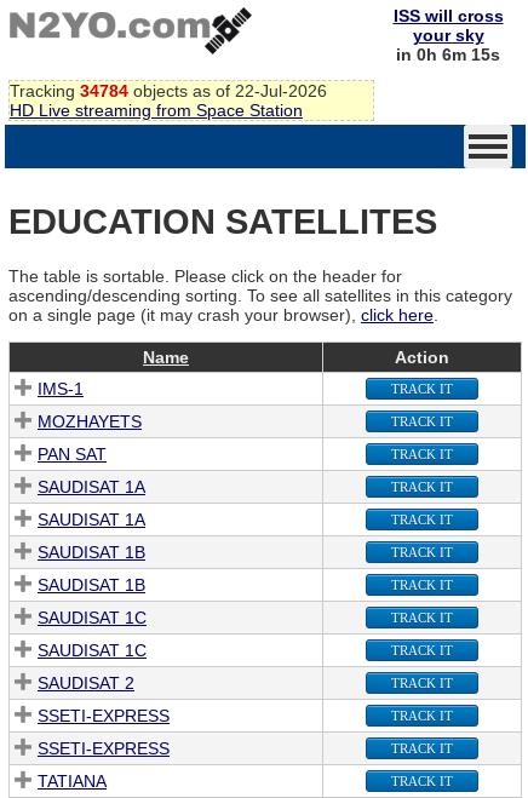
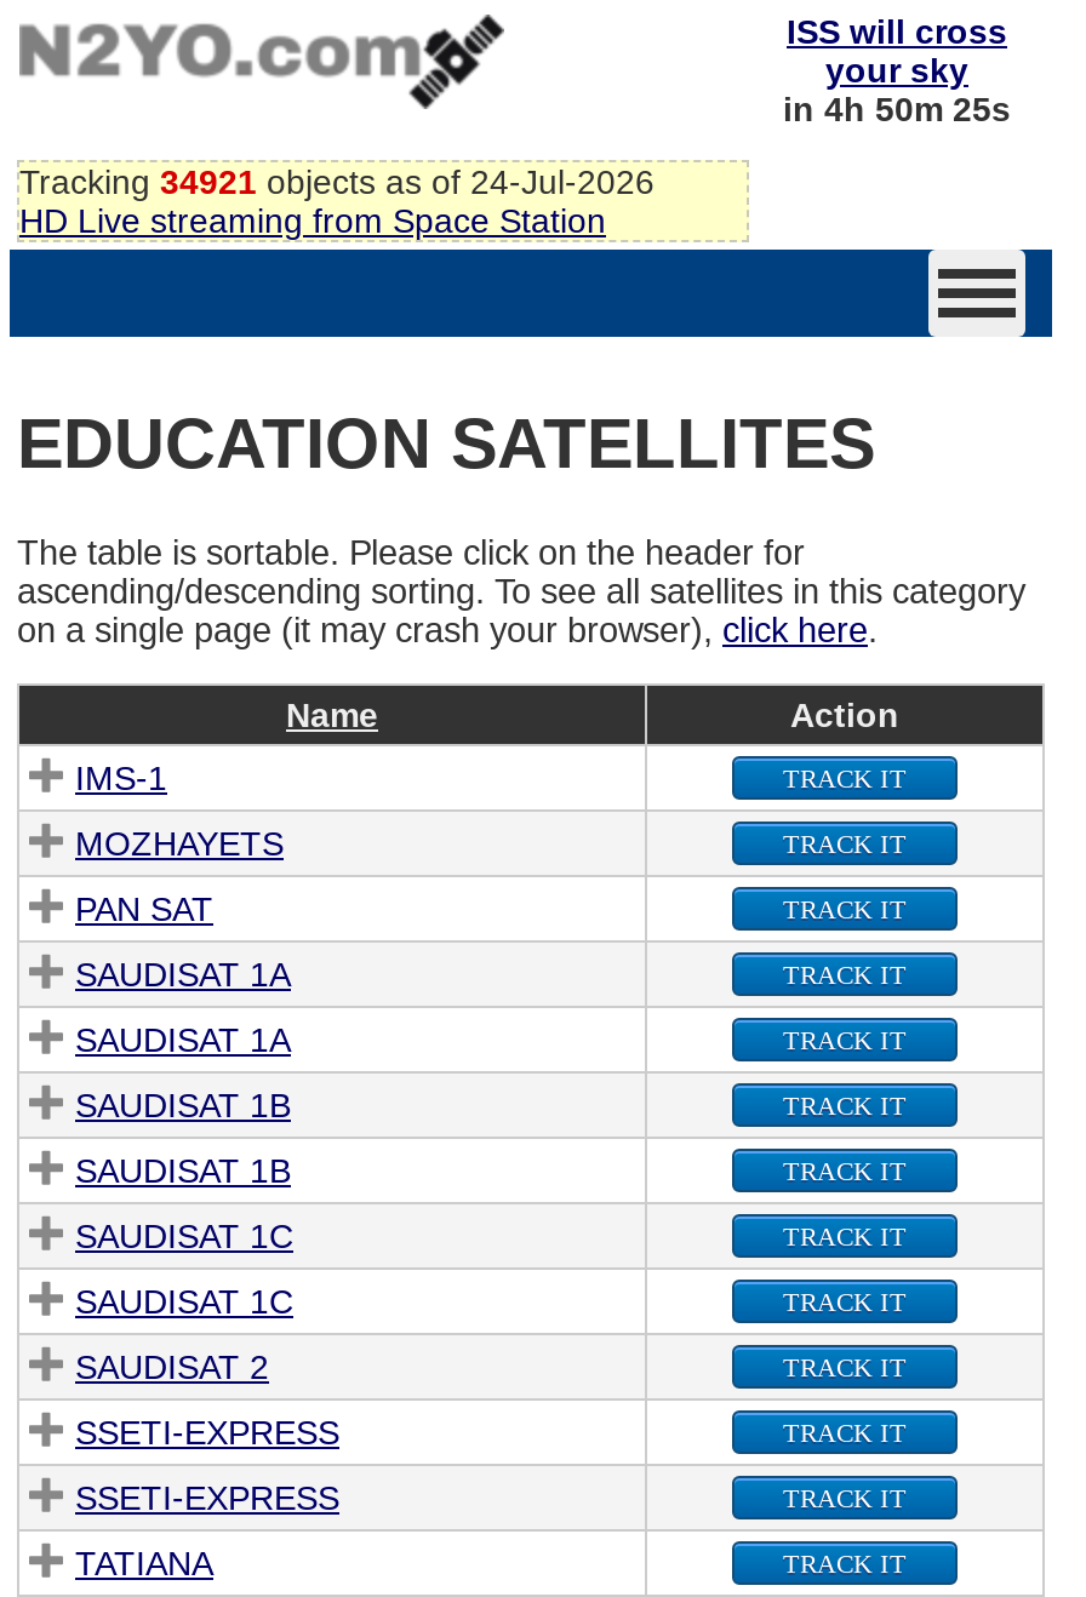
- in 0h 6m 15s
+ in 4h 50m 25s

- Tracking 34784 objects as of 22-Jul-2026
+ Tracking 34921 objects as of 24-Jul-2026
